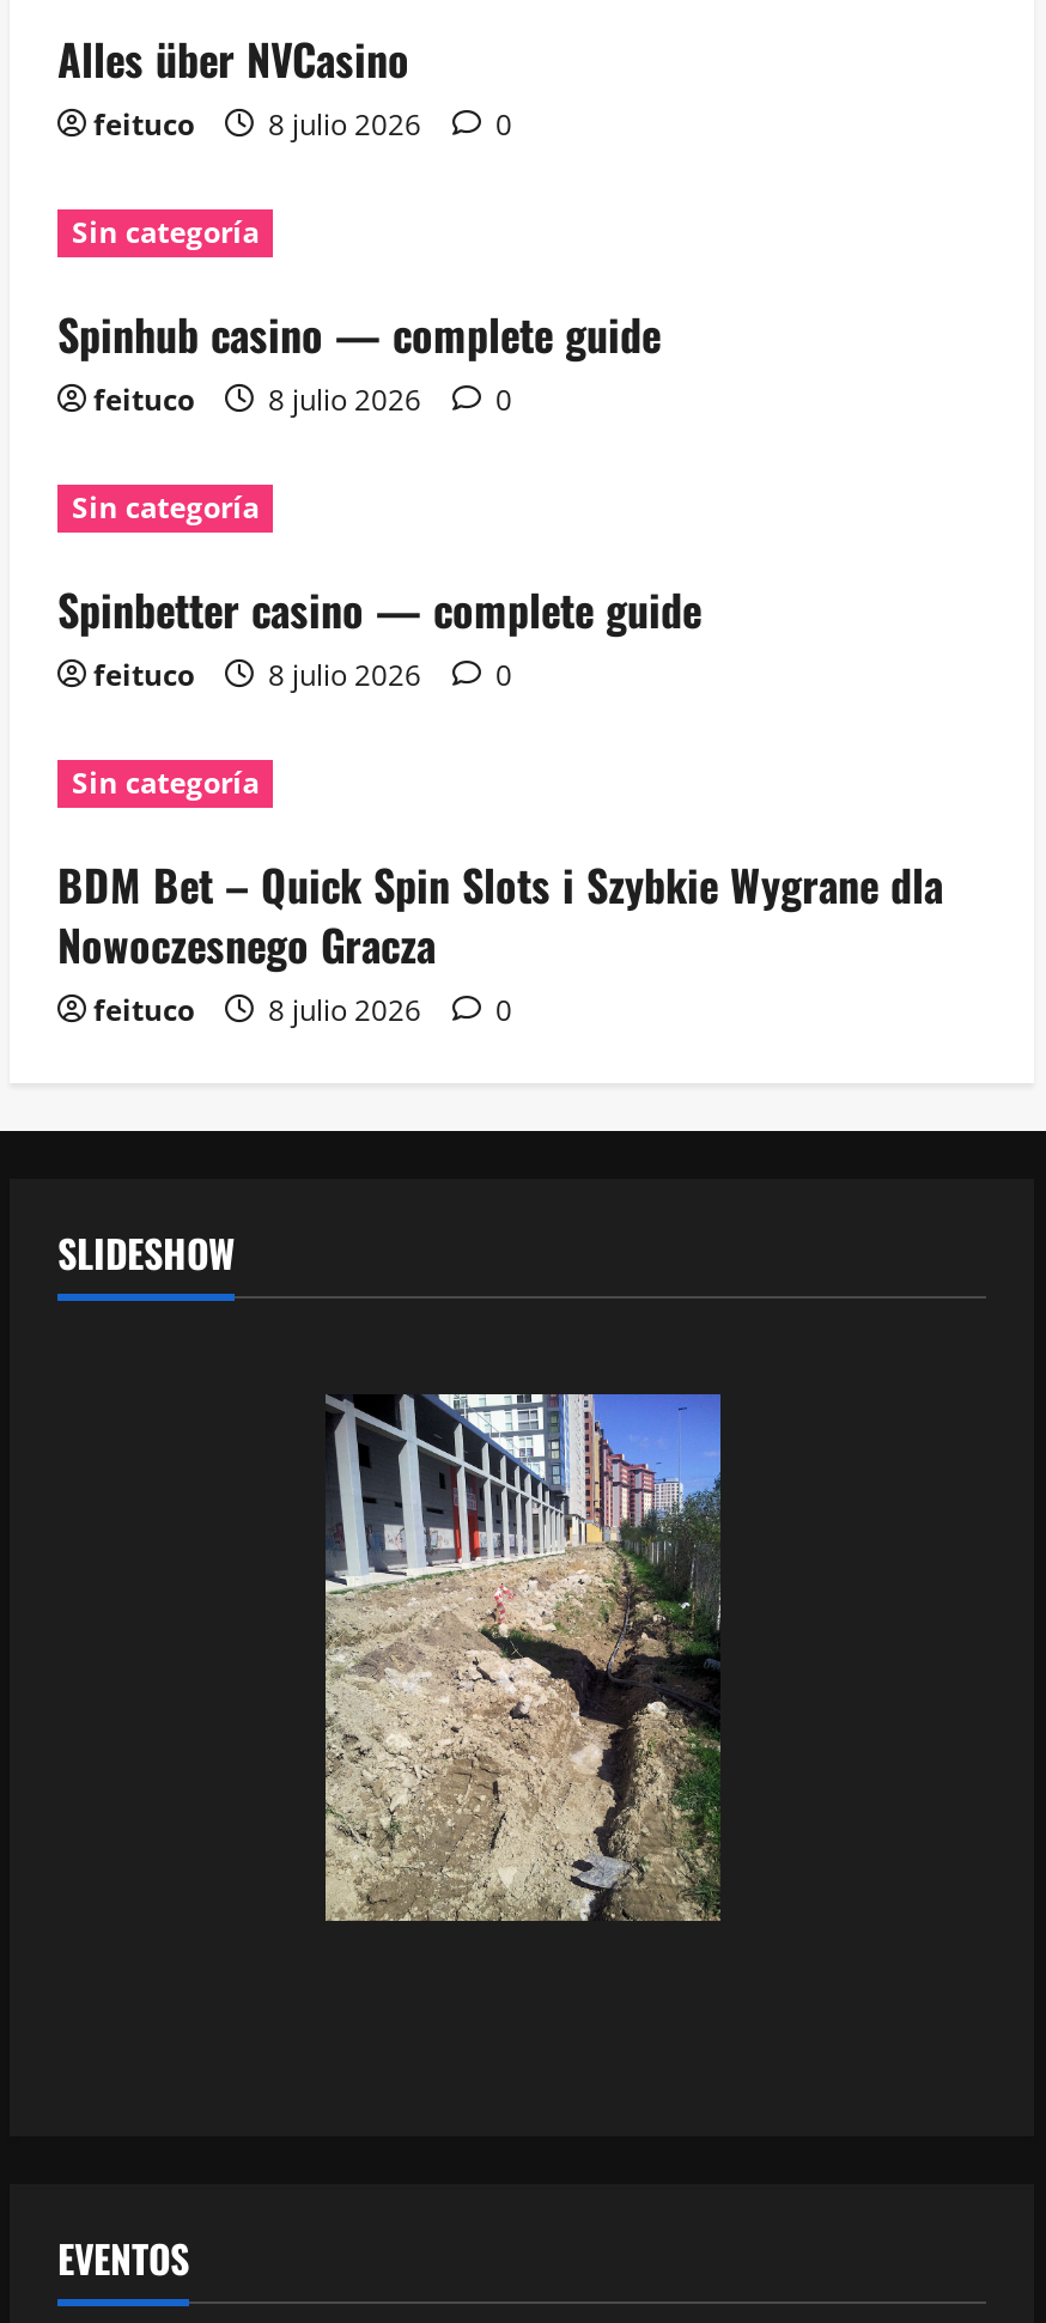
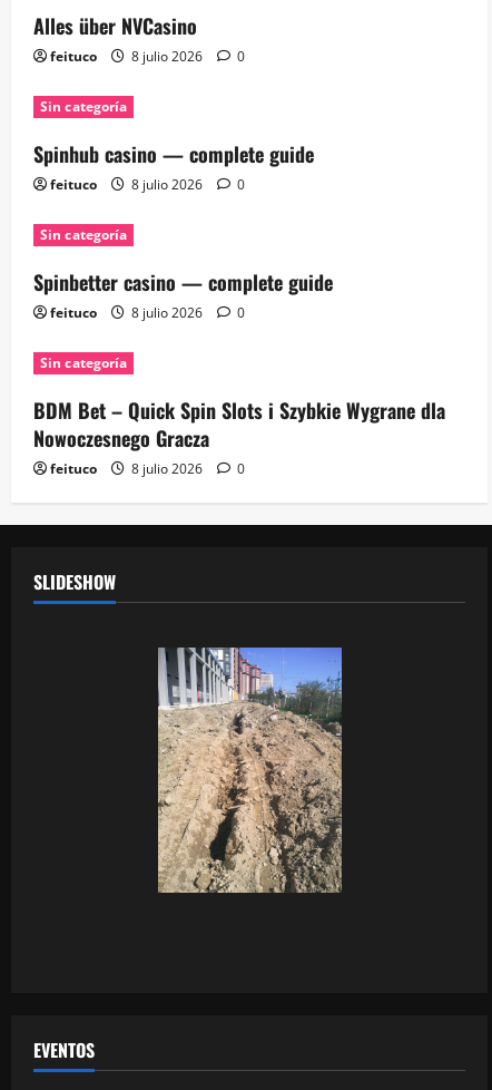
- [image]
+ [image]
